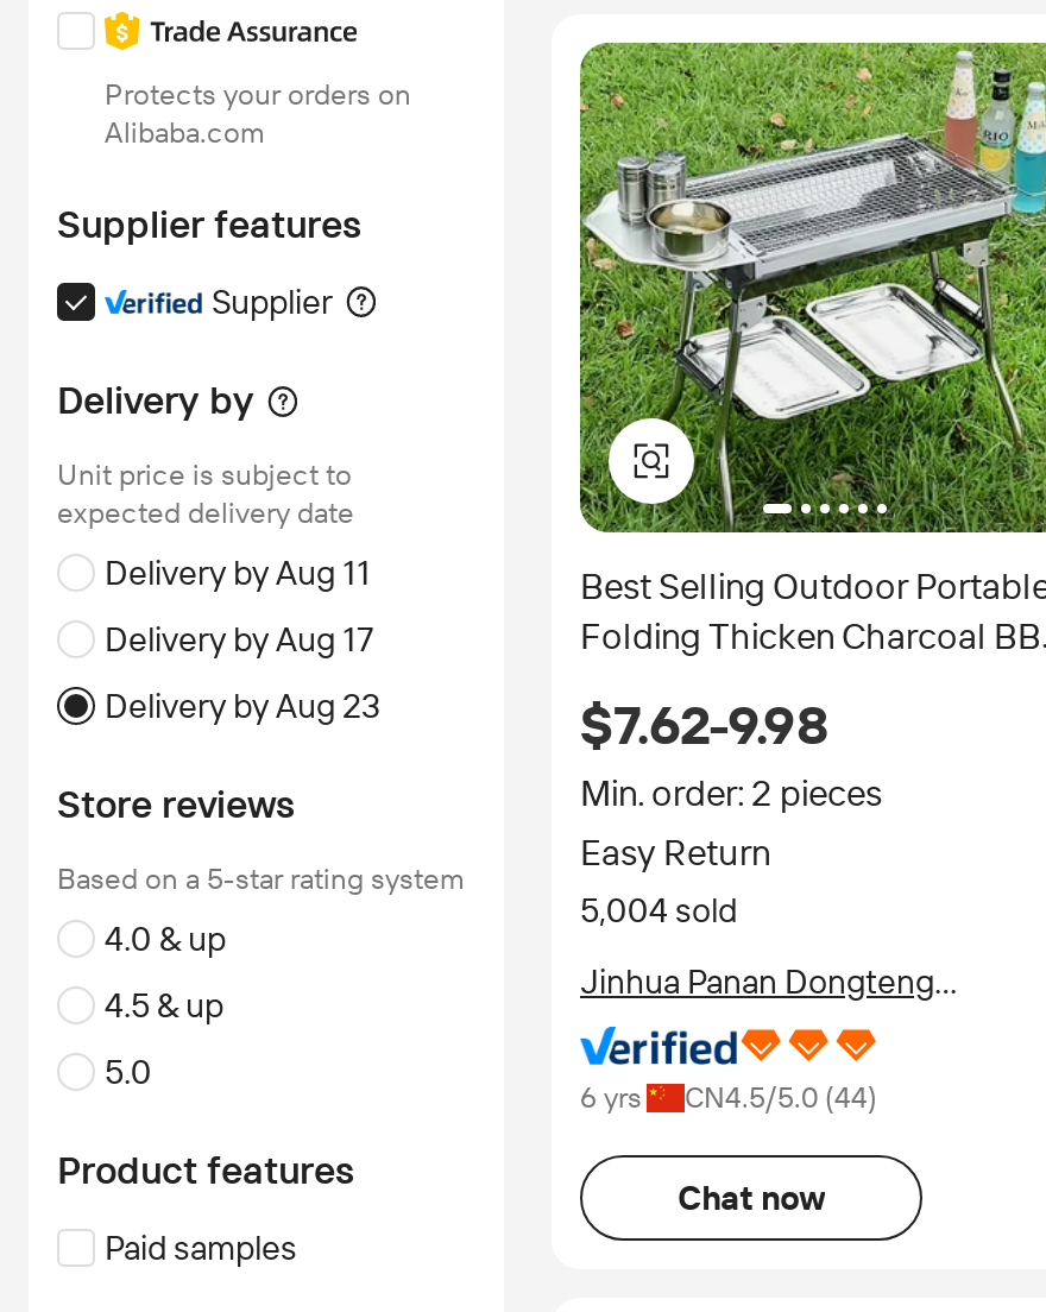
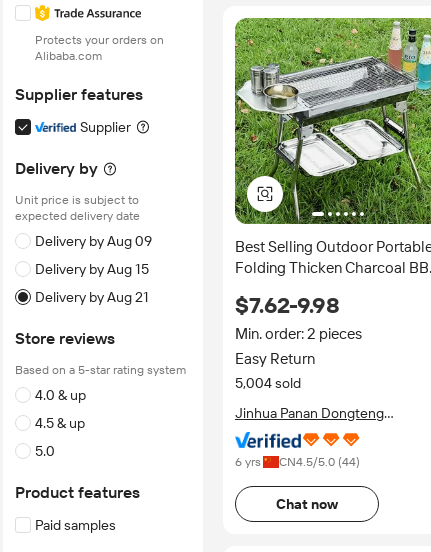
- Delivery by Aug 11
+ Delivery by Aug 09

- Delivery by Aug 17
+ Delivery by Aug 15

- Delivery by Aug 23
+ Delivery by Aug 21
